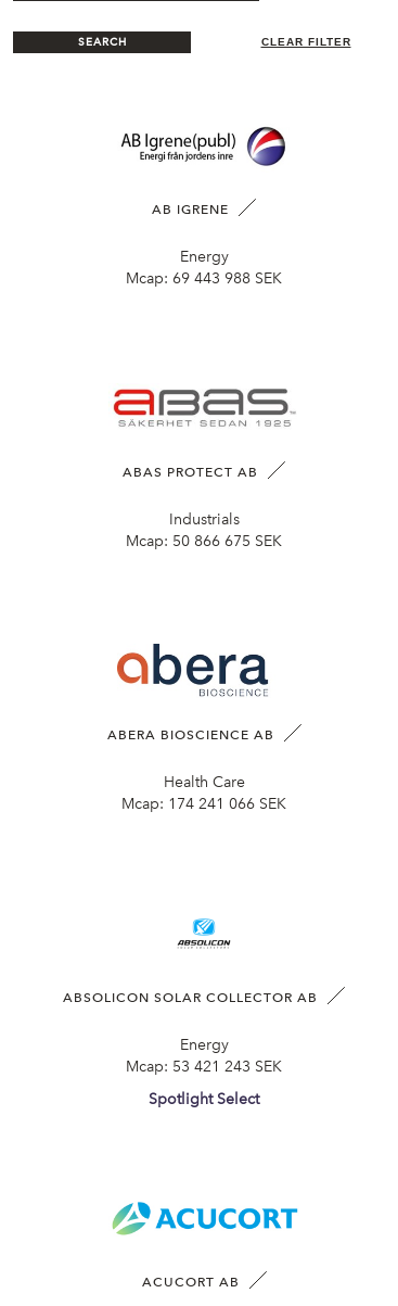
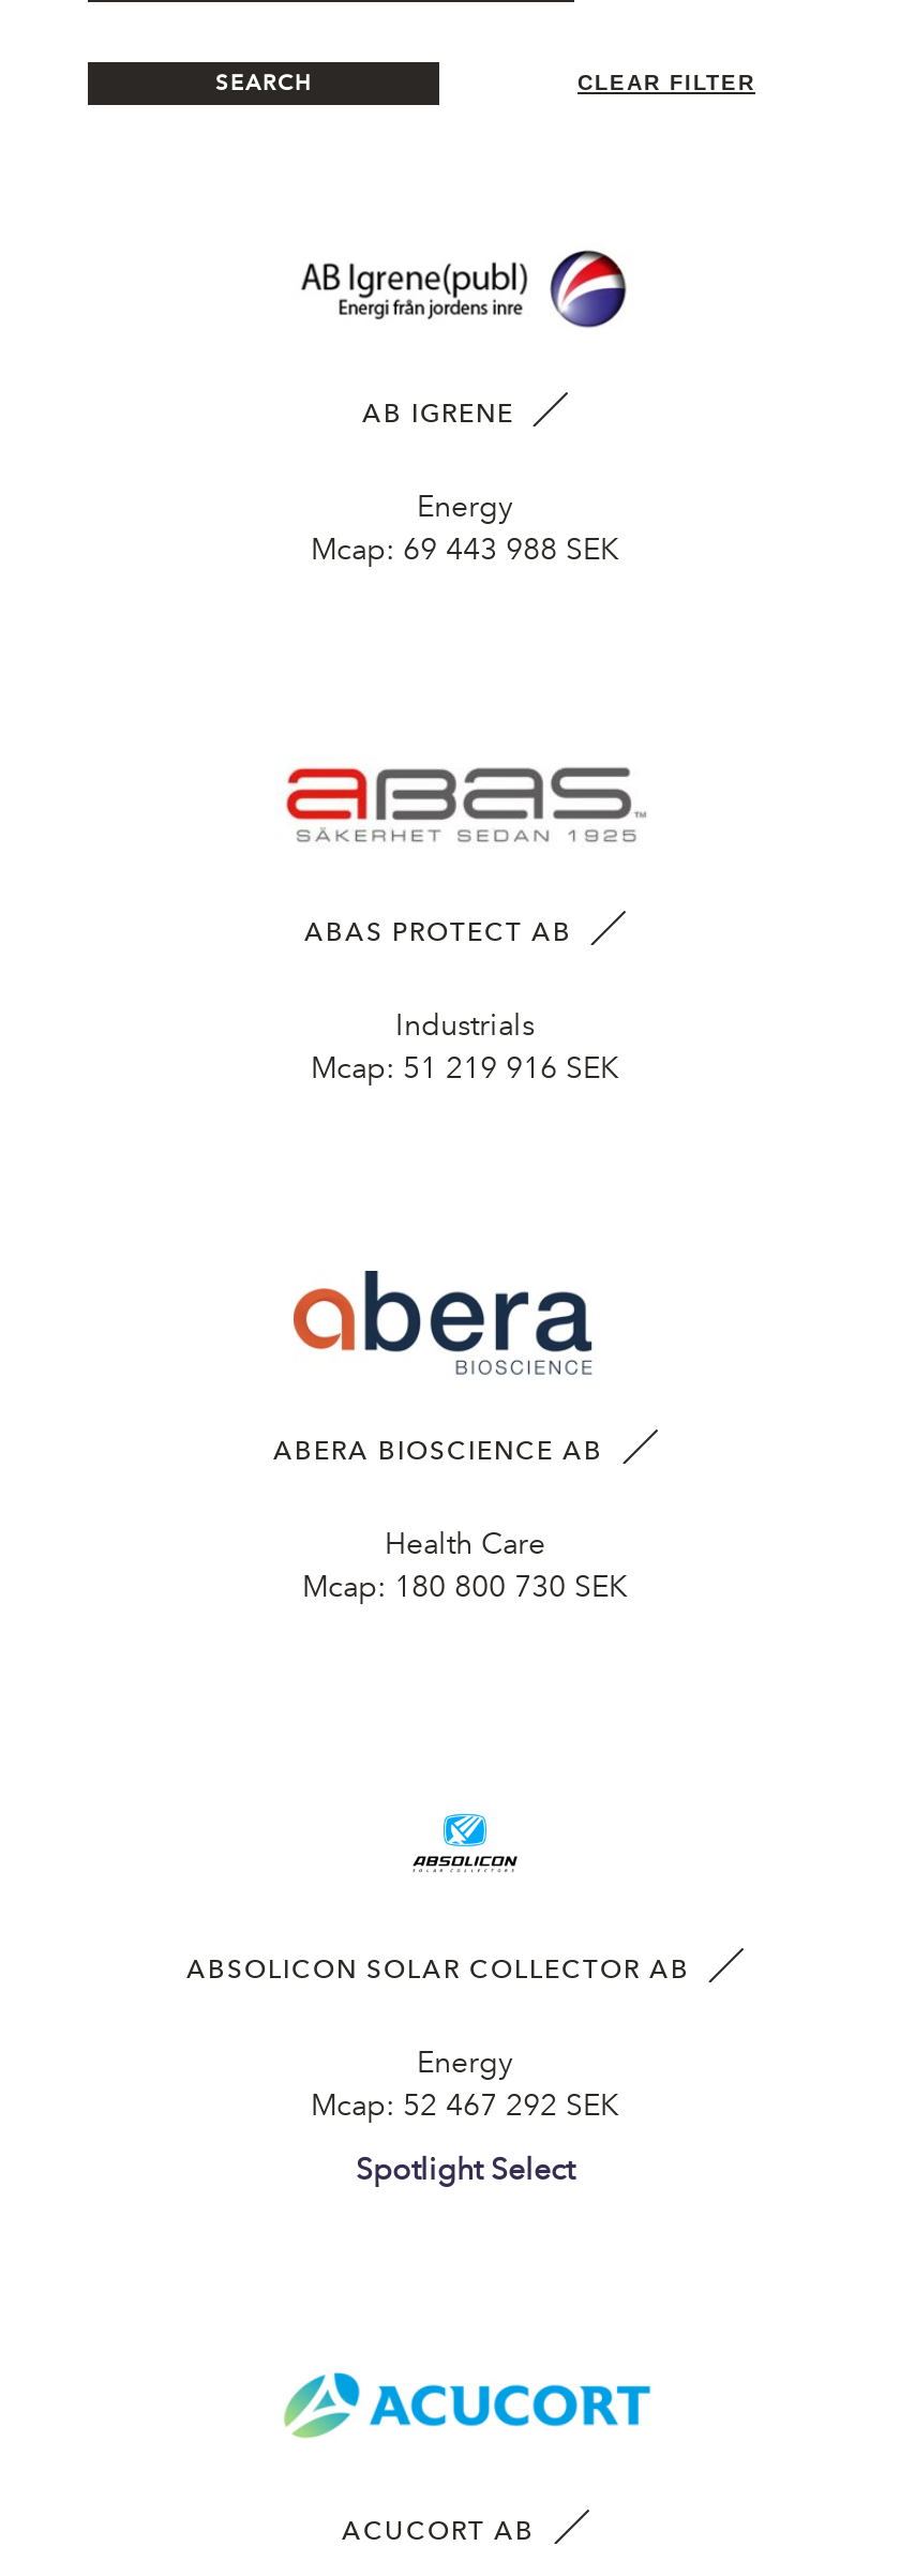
- Mcap: 50 866 675 SEK
+ Mcap: 51 219 916 SEK

- Mcap: 174 241 066 SEK
+ Mcap: 180 800 730 SEK

- Mcap: 53 421 243 SEK
+ Mcap: 52 467 292 SEK
